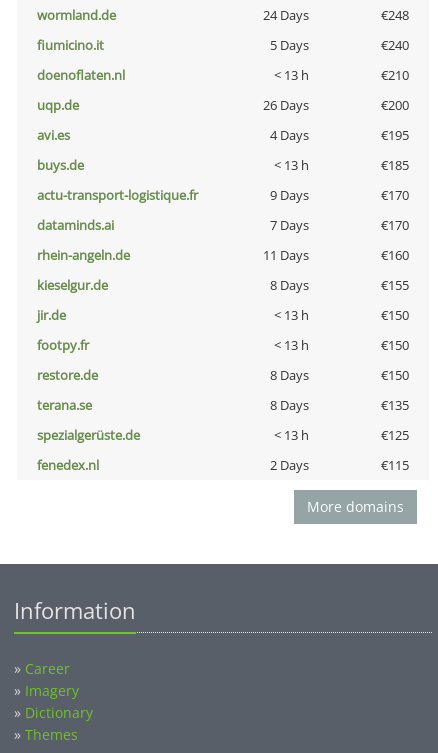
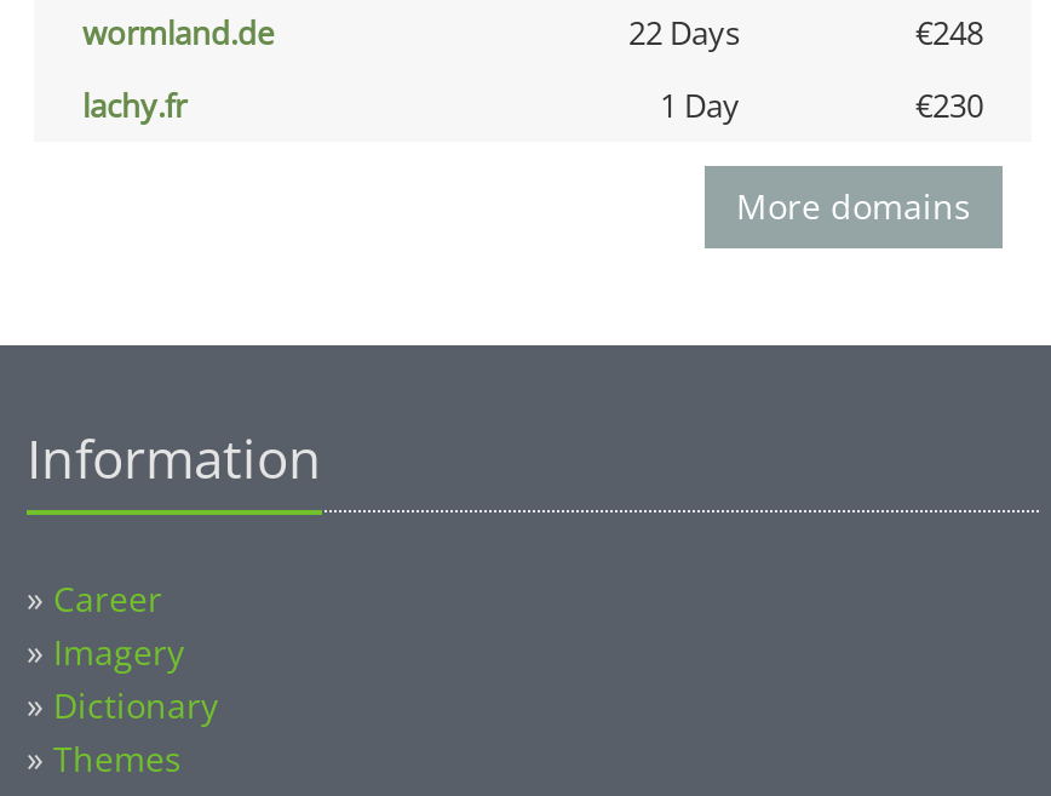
- 24 Days
+ 22 Days

- fiumicino.it
- 5 Days
- €240
- doenoflaten.nl
- < 13 h
- €210
- uqp.de
- 26 Days
- €200
- avi.es
- 4 Days
- €195
- buys.de
- < 13 h
- €185
- actu-transport-logistique.fr
- 9 Days
- €170
- dataminds.ai
- 7 Days
- €170
- rhein-angeln.de
- 11 Days
- €160
- kieselgur.de
- 8 Days
- €155
- jir.de
- < 13 h
- €150
- footpy.fr
- < 13 h
- €150
- restore.de
- 8 Days
- €150
- terana.se
- 8 Days
- €135
- spezialgerüste.de
- < 13 h
- €125
- fenedex.nl
- 2 Days
- €115
+ lachy.fr
+ 1 Day
+ €230
